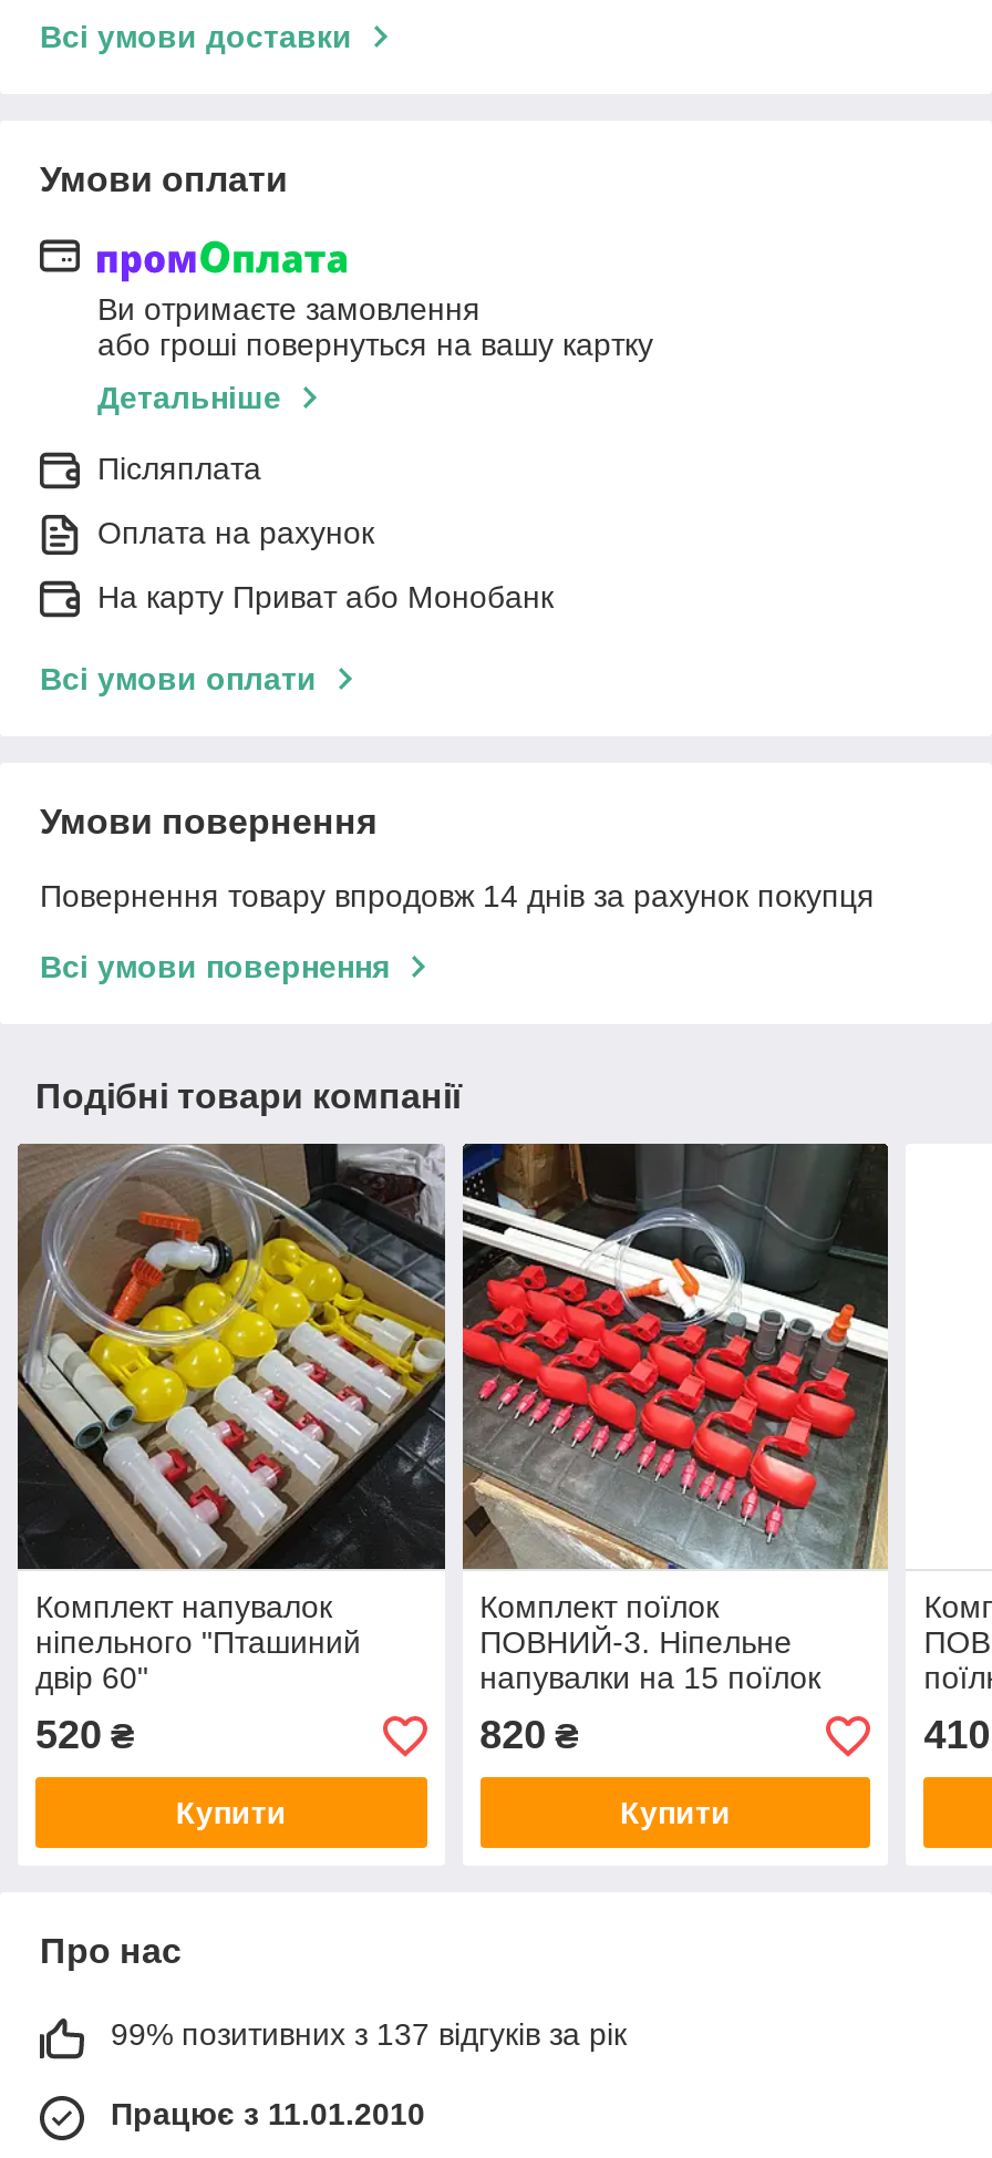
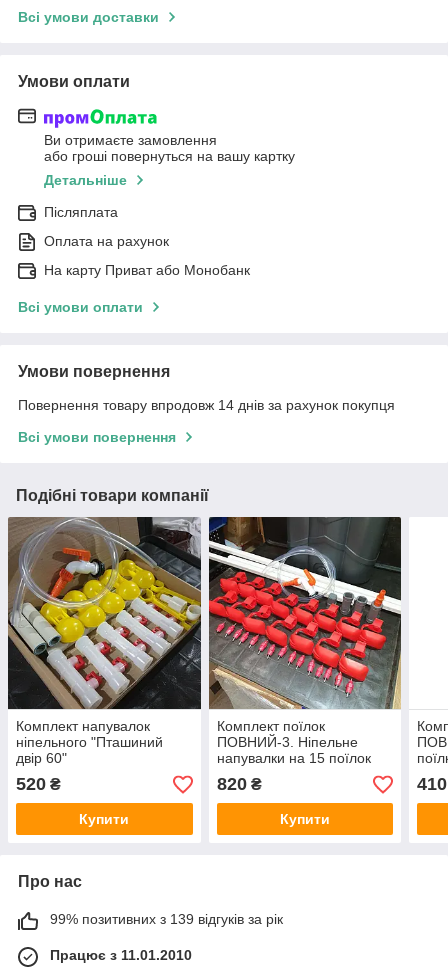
- 99% позитивних з 137 відгуків за рік
+ 99% позитивних з 139 відгуків за рік
